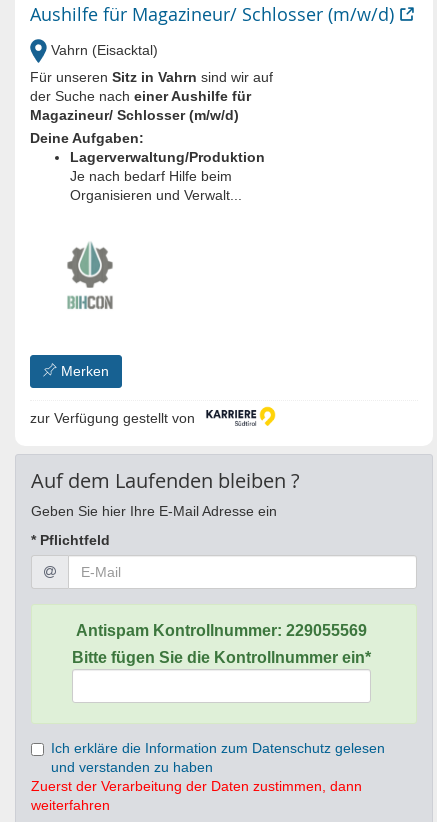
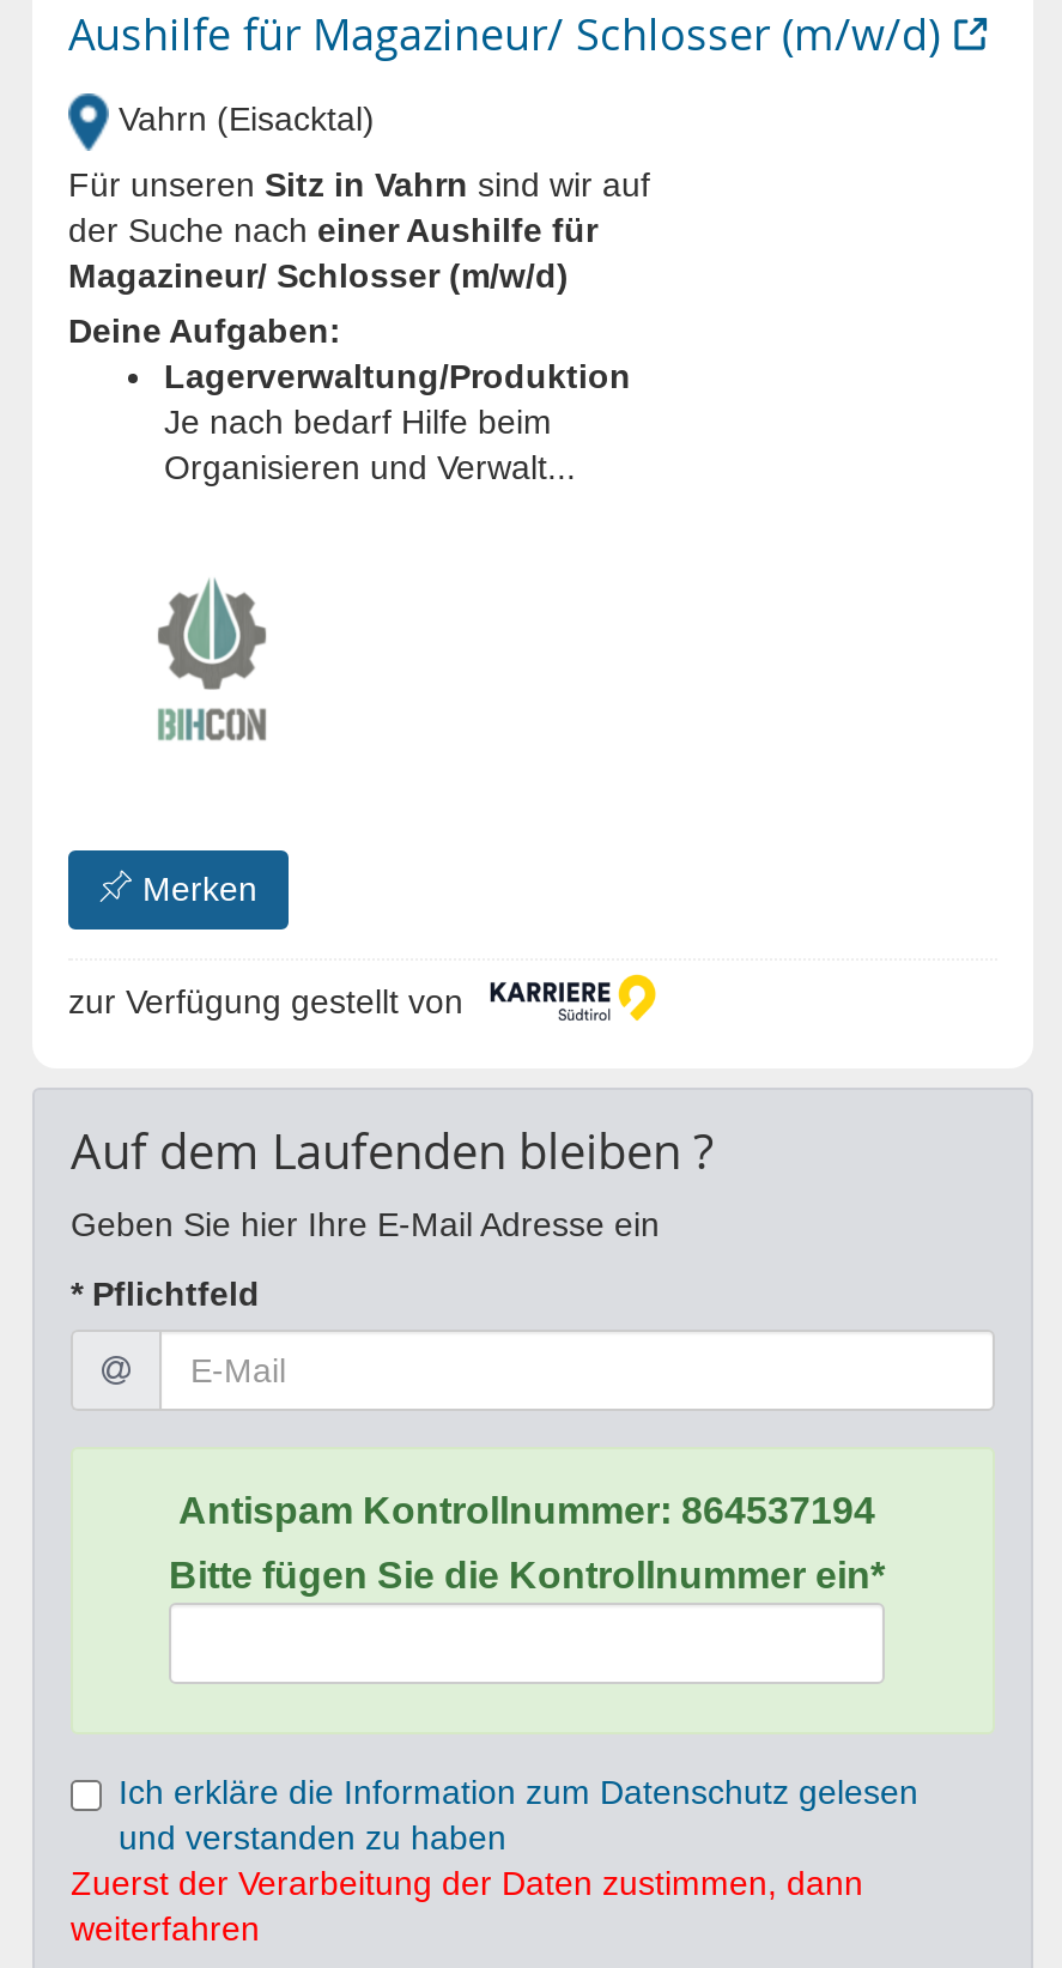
- Antispam Kontrollnummer: 229055569
+ Antispam Kontrollnummer: 864537194
